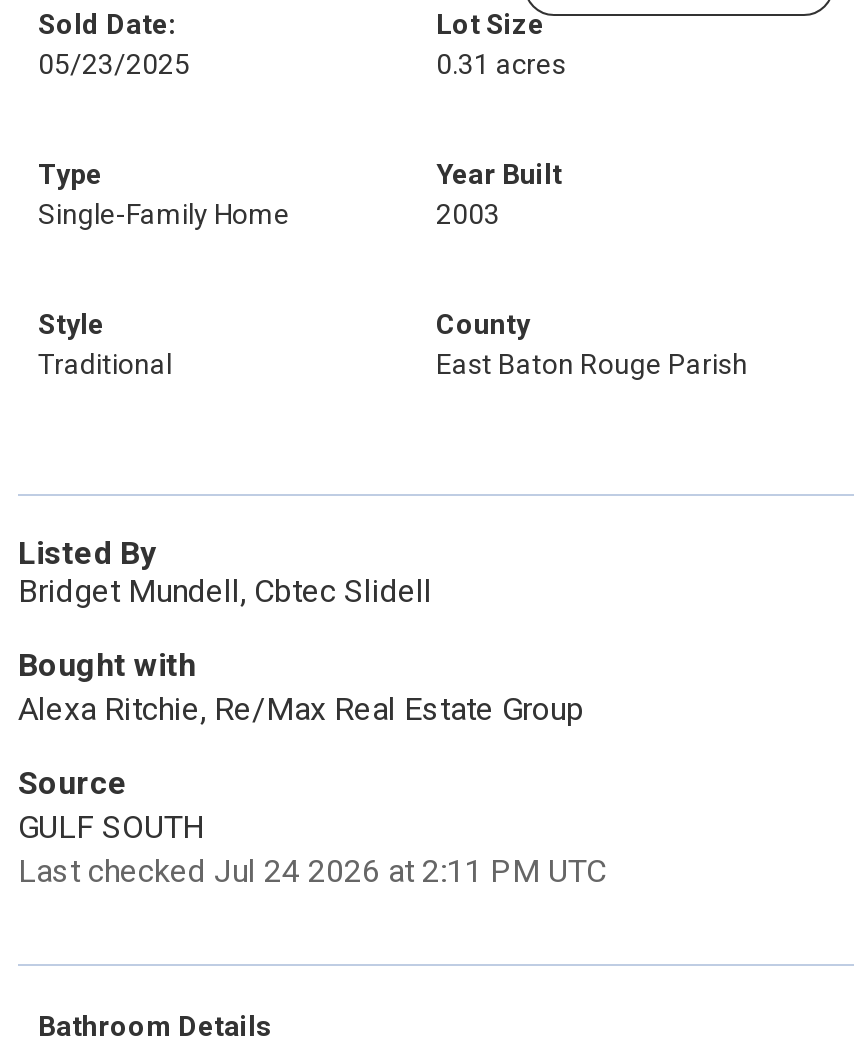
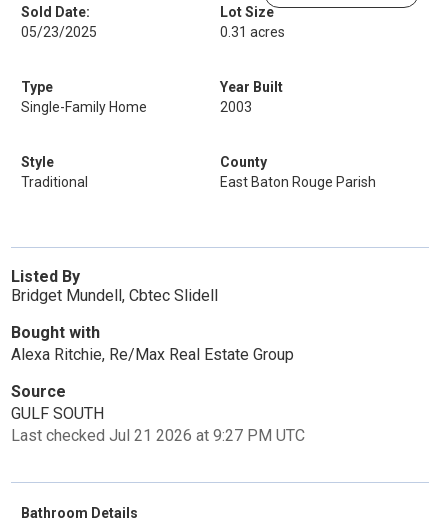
- Last checked Jul 24 2026 at 2:11 PM UTC
+ Last checked Jul 21 2026 at 9:27 PM UTC
